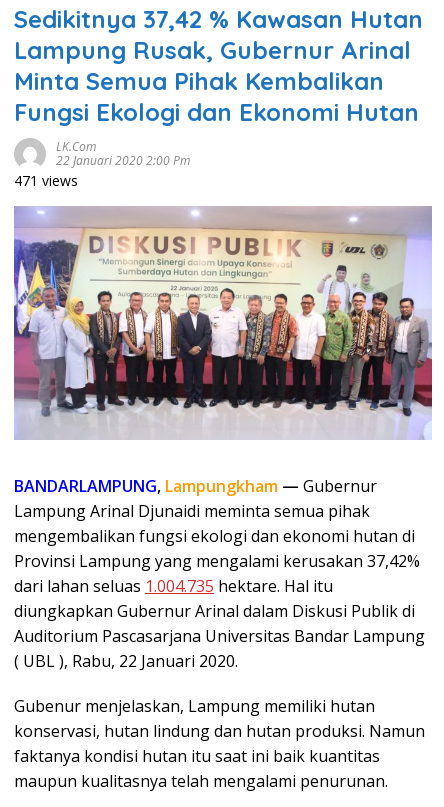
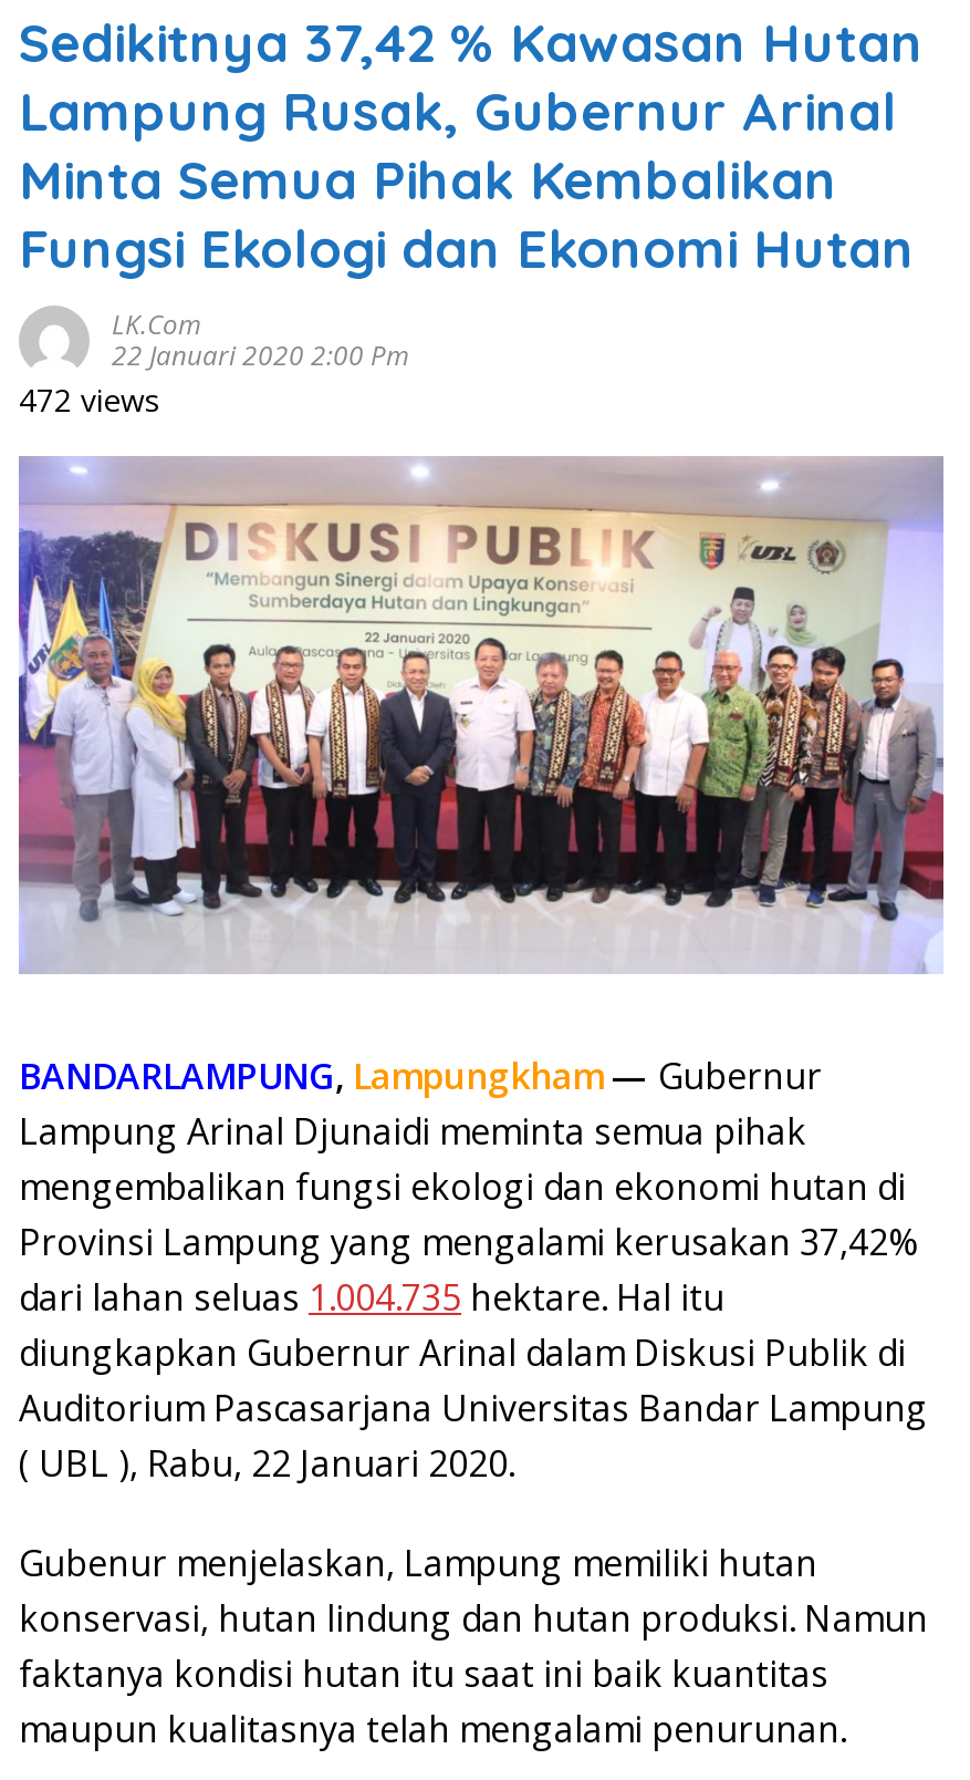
- 471 views
+ 472 views
